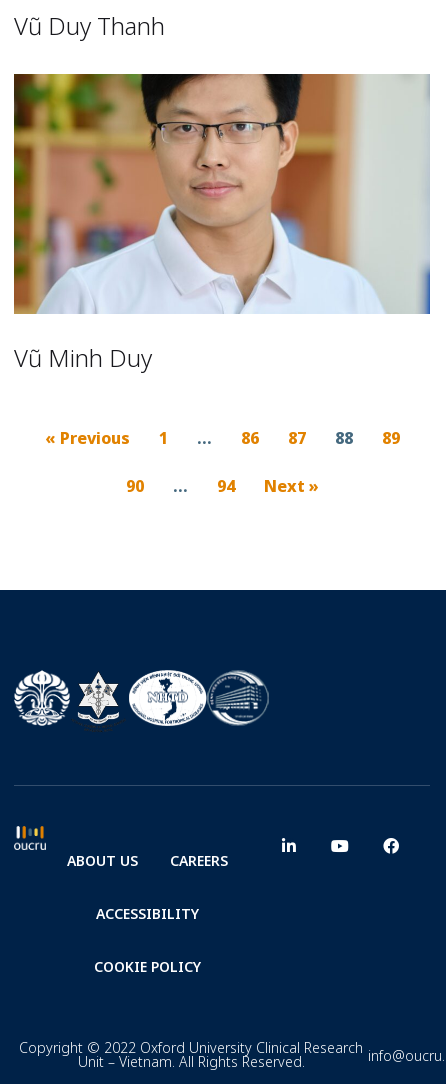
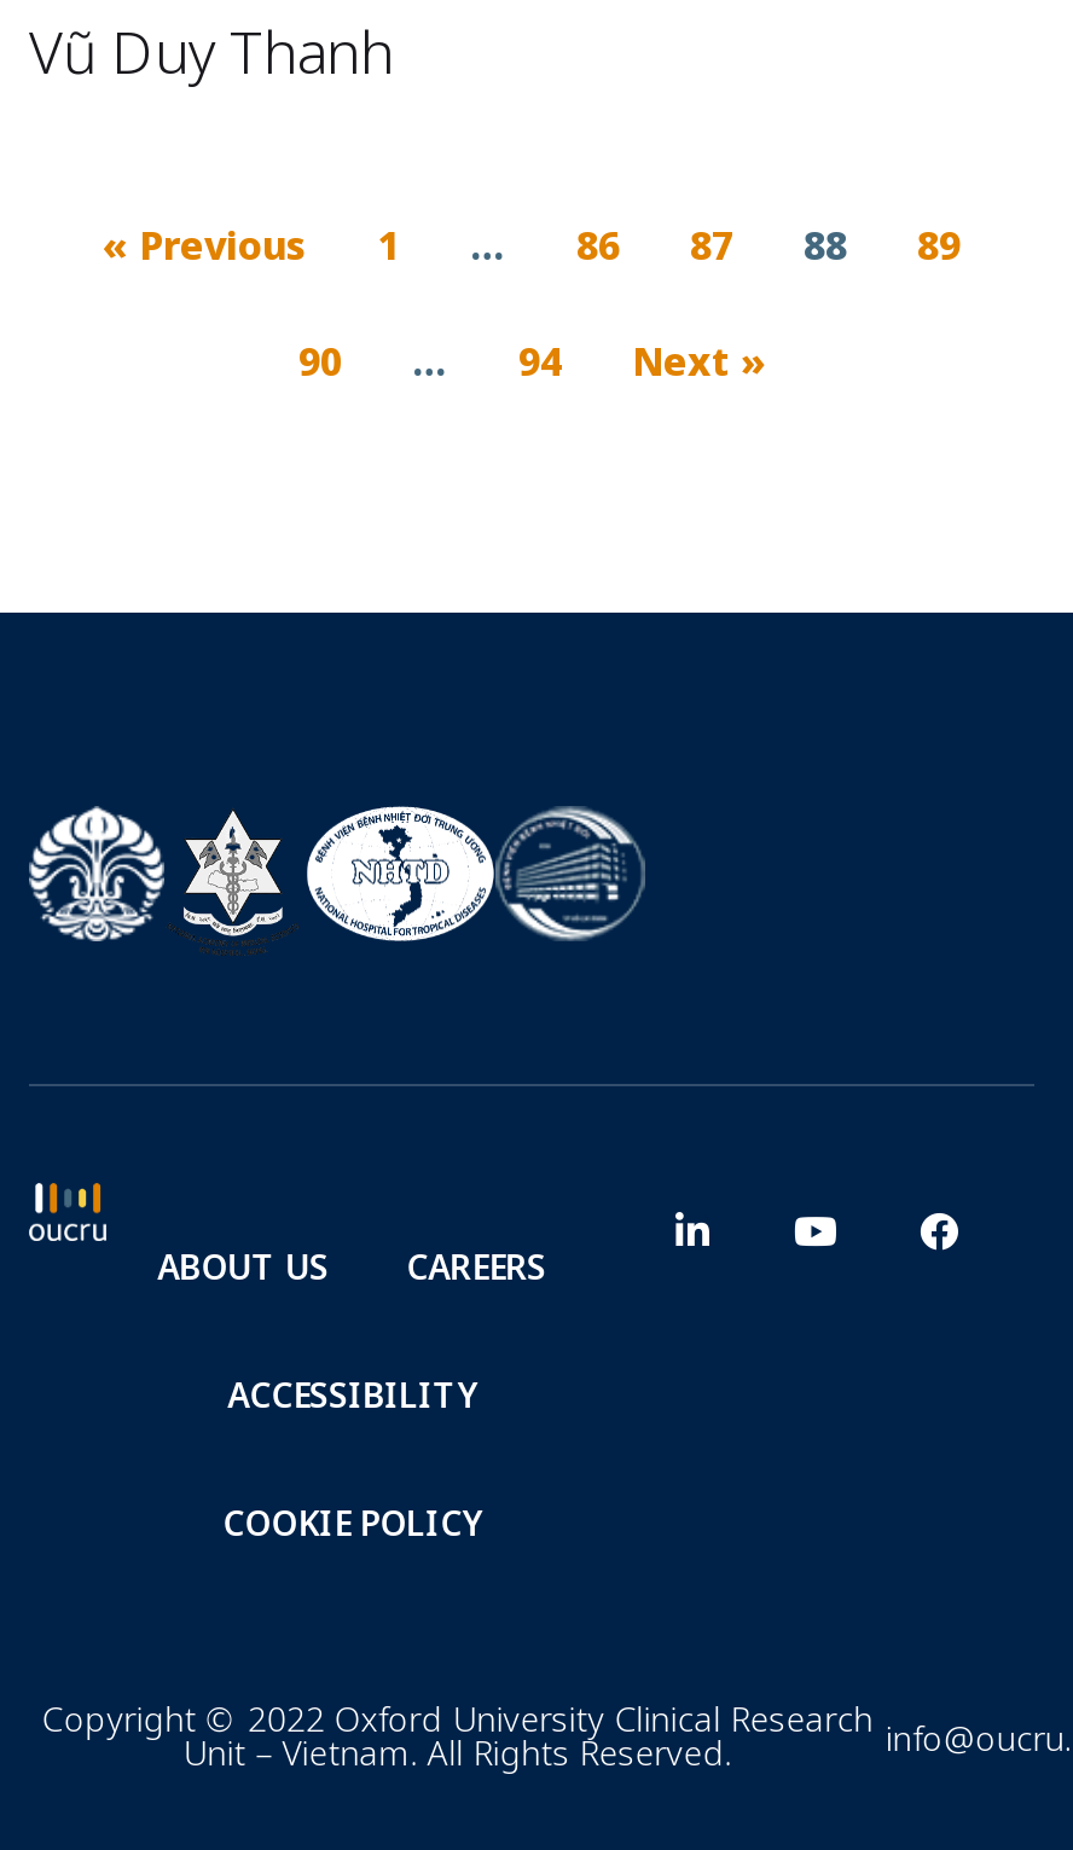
- [image]
- Vũ Minh Duy
